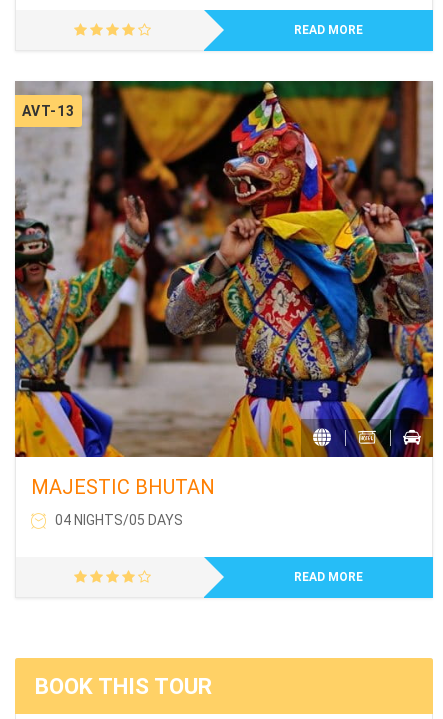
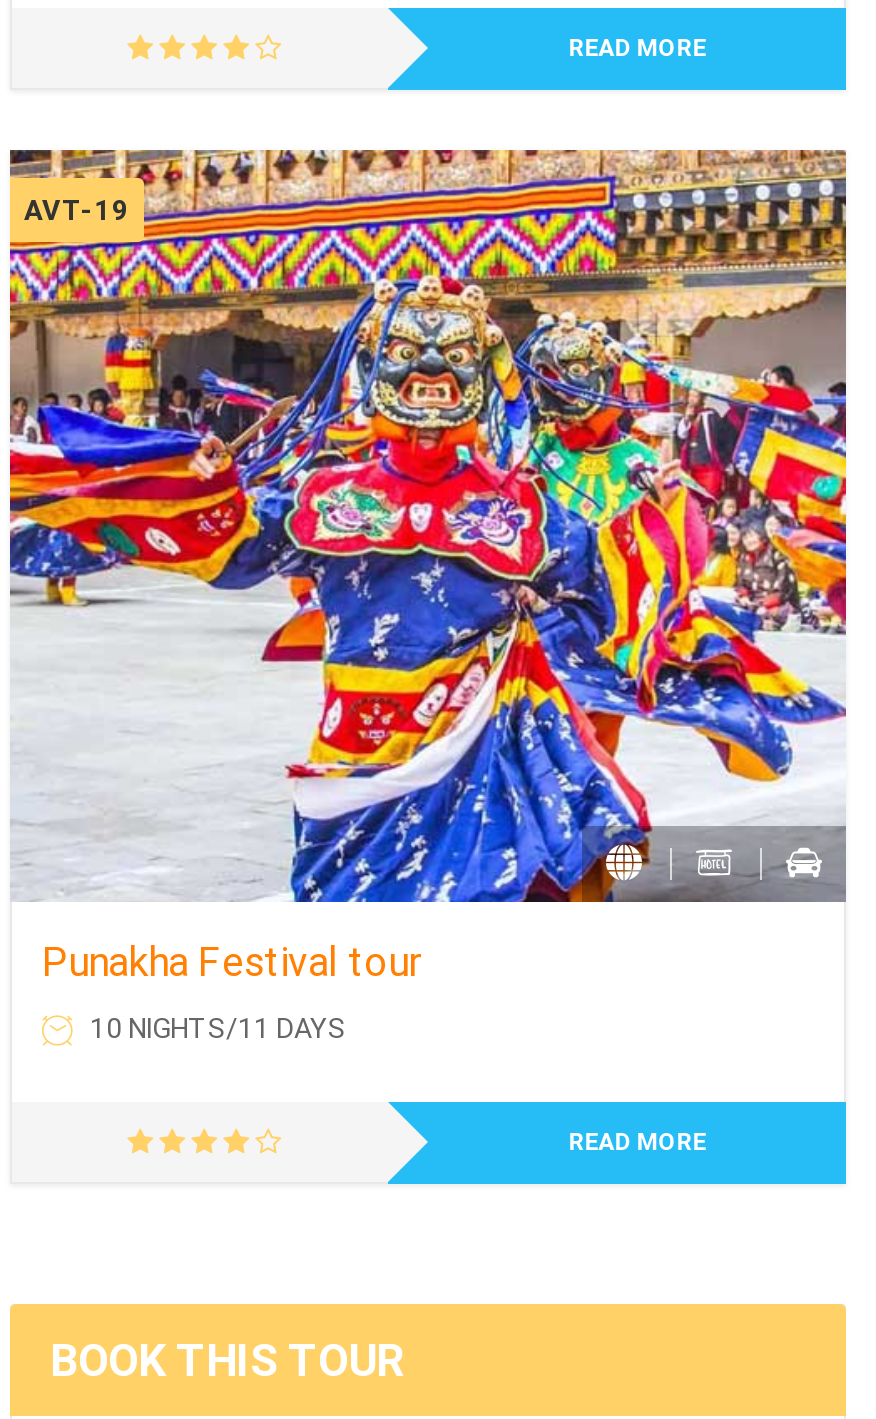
- [image]
- AVT-13
+ [image]
+ AVT-19

- MAJESTIC BHUTAN
+ Punakha Festival tour

- 04 NIGHTS/05 DAYS
+ 10 NIGHTS/11 DAYS
